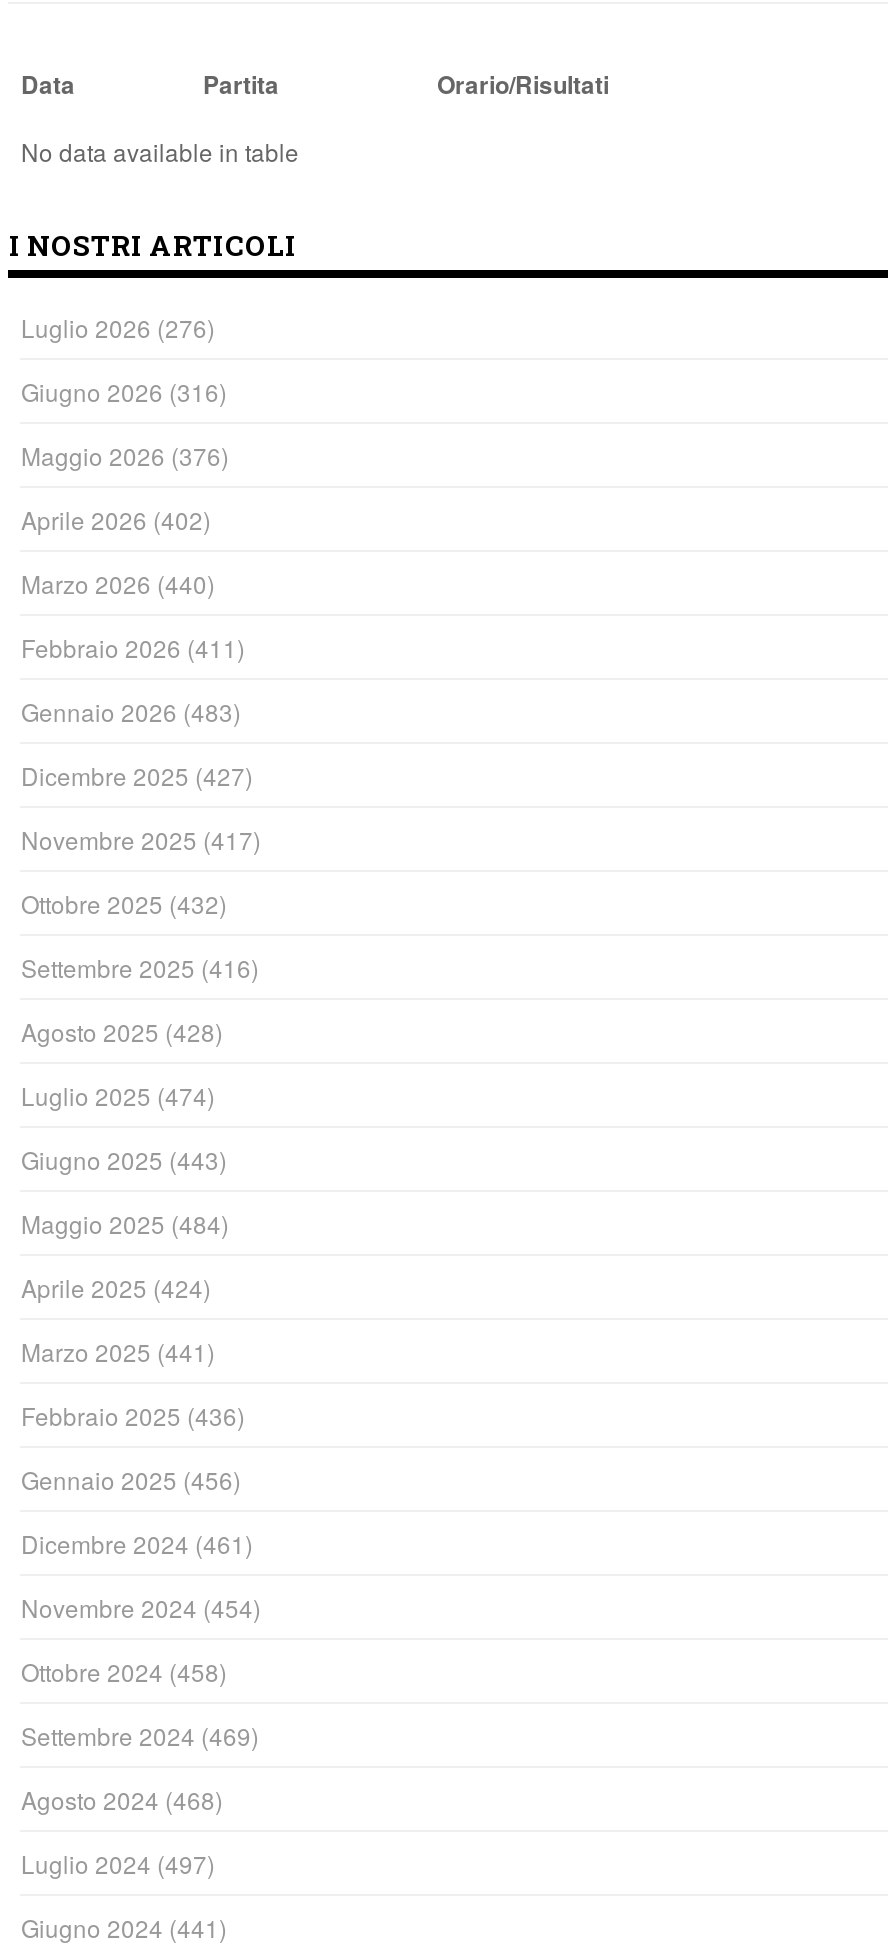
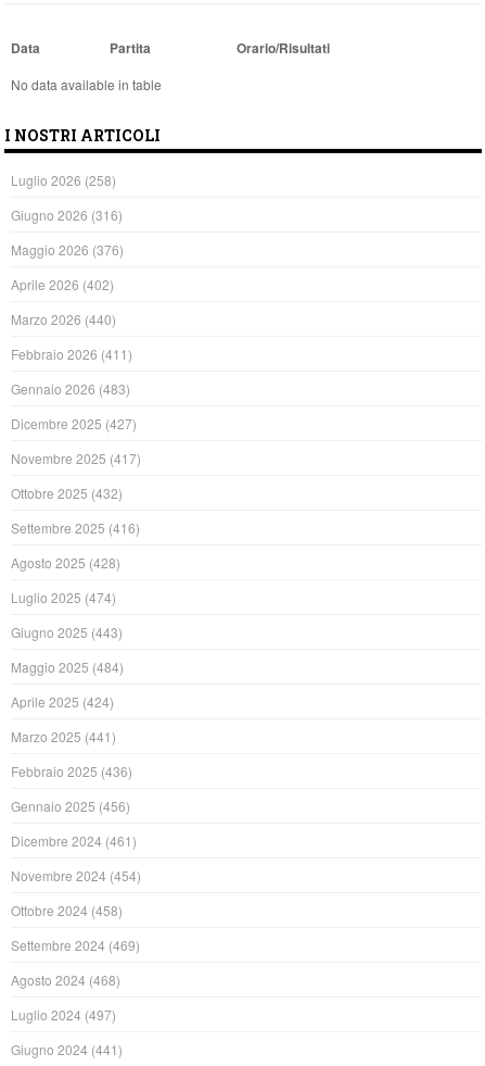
- Luglio 2026 (276)
+ Luglio 2026 (258)
